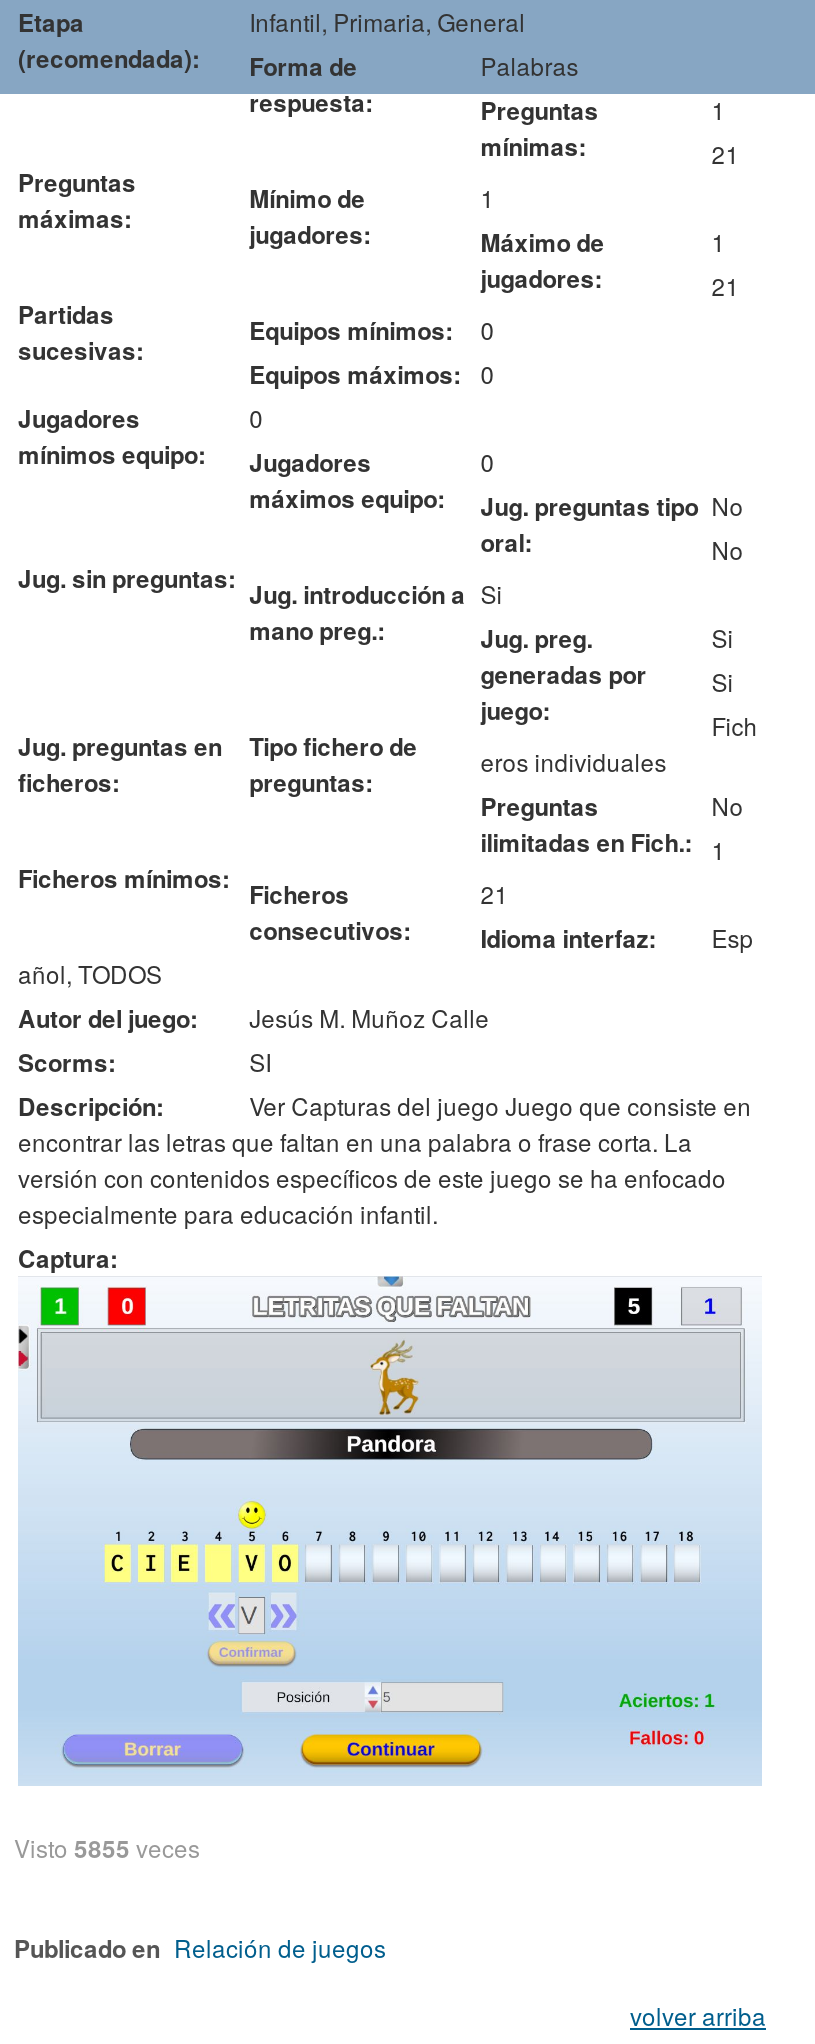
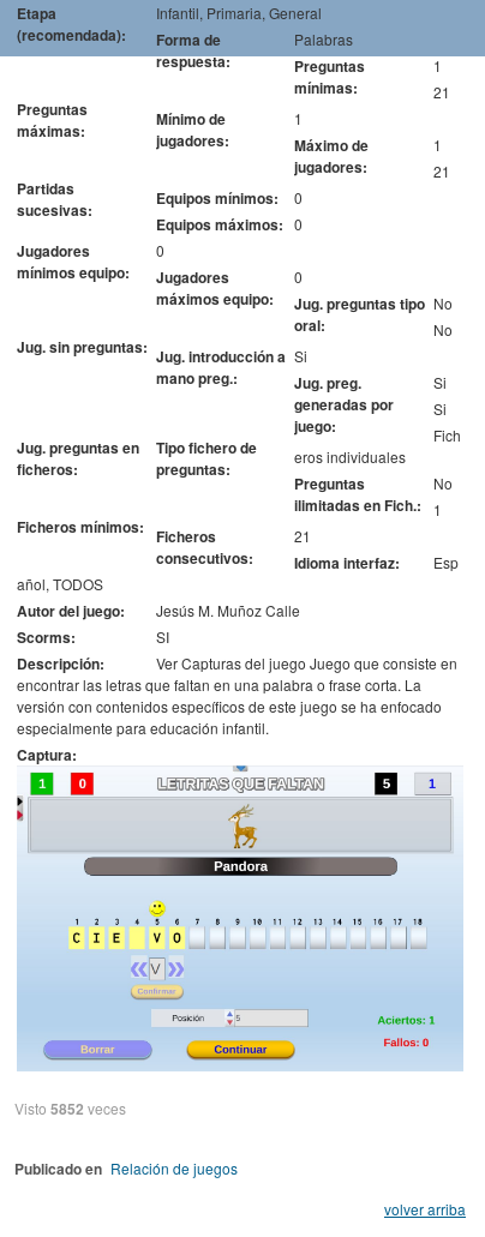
- Visto 5855 veces
+ Visto 5852 veces
